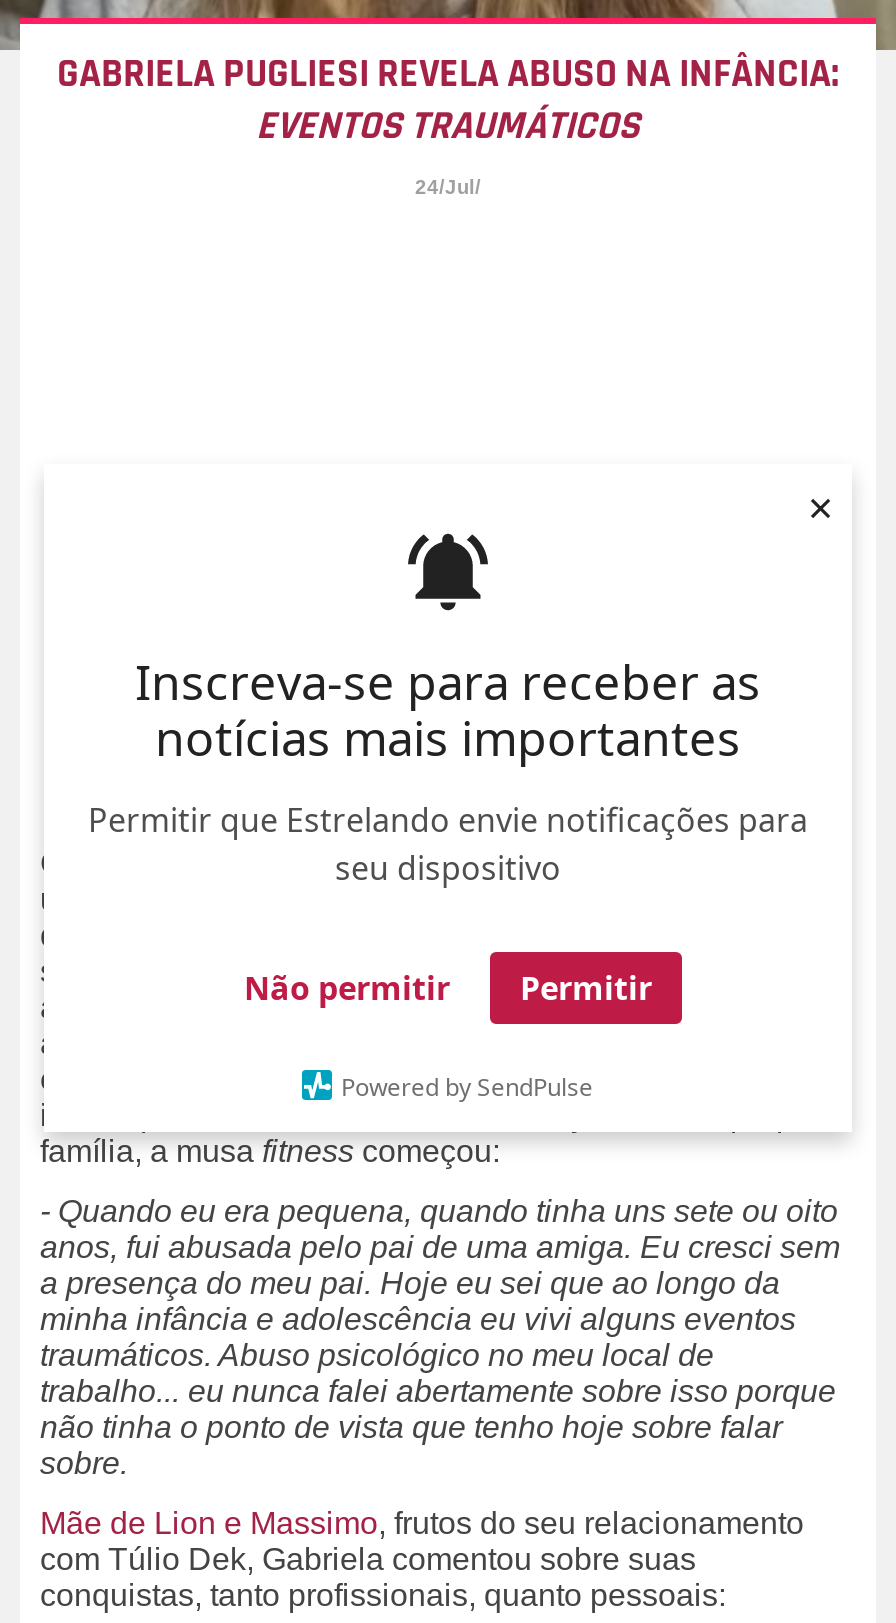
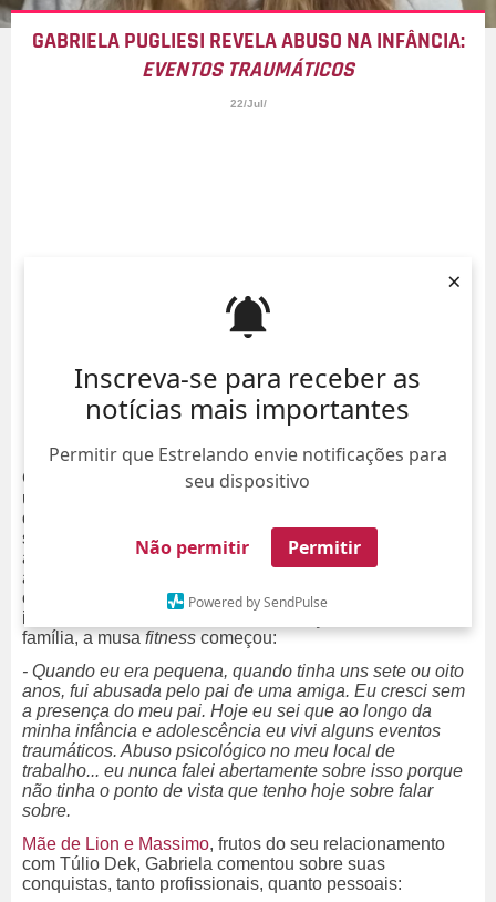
- 24/Jul/
+ 22/Jul/
